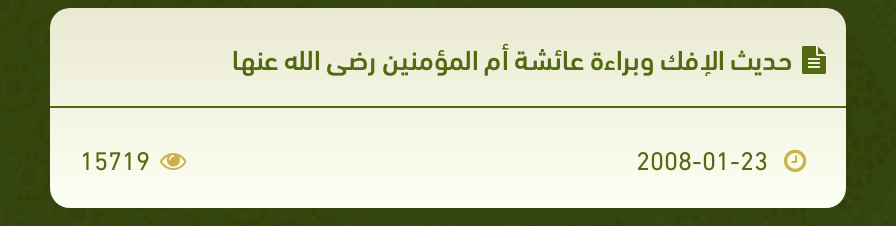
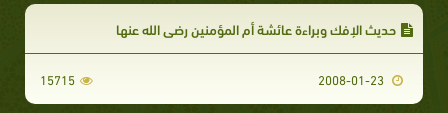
- 15719
+ 15715
